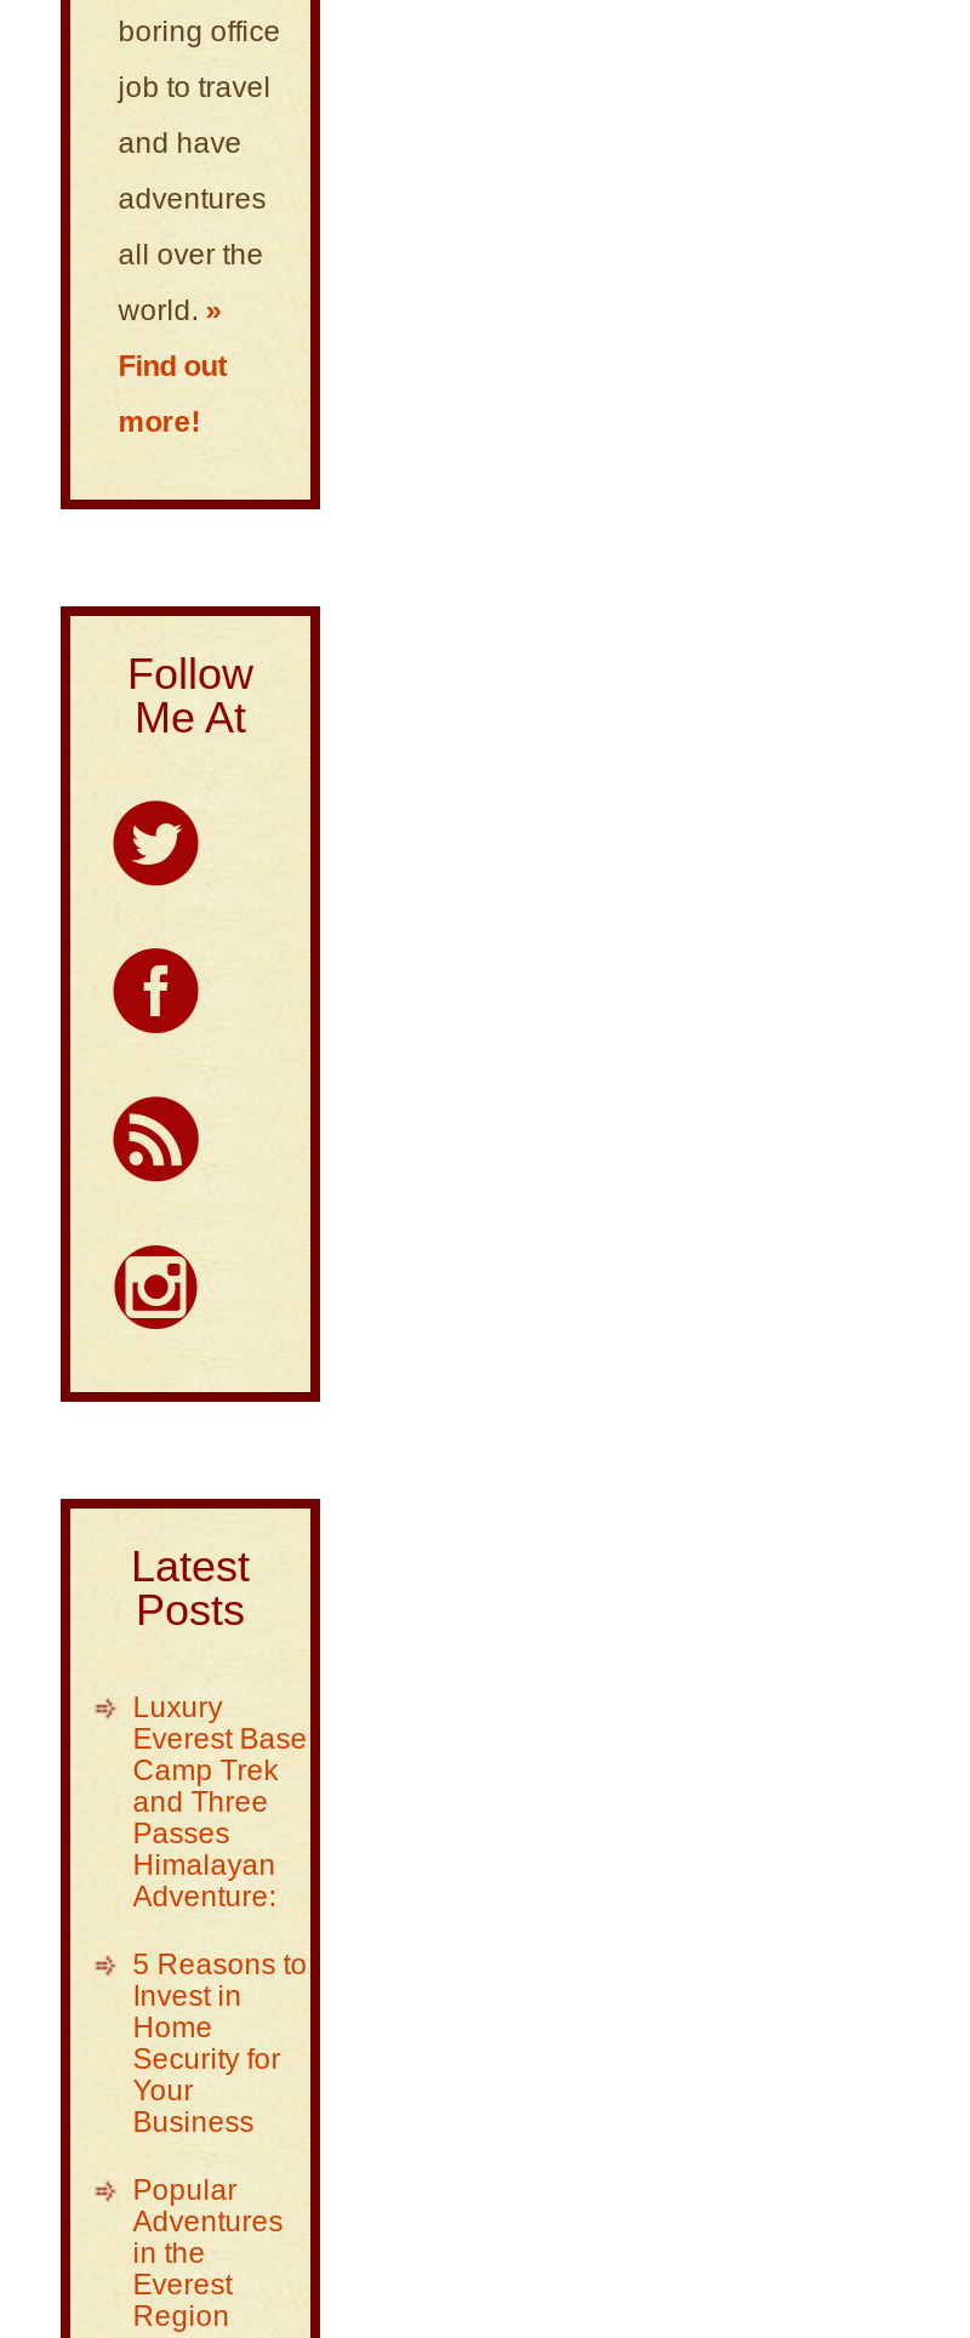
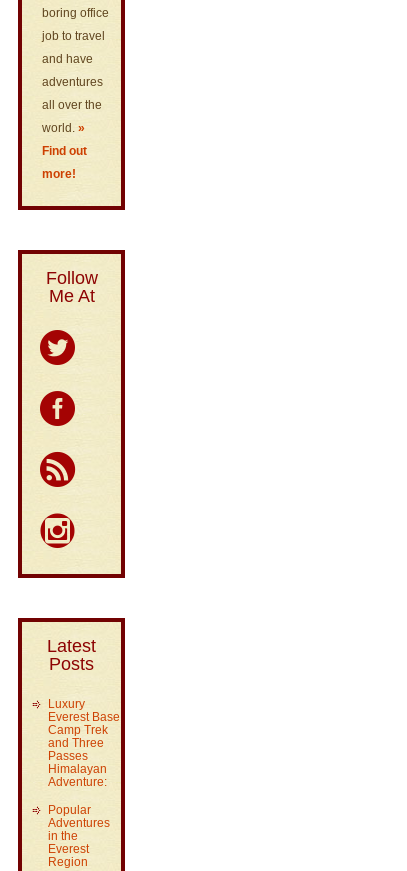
- 5 Reasons to
- Invest in
- Home
- Security for
- Your
- Business
